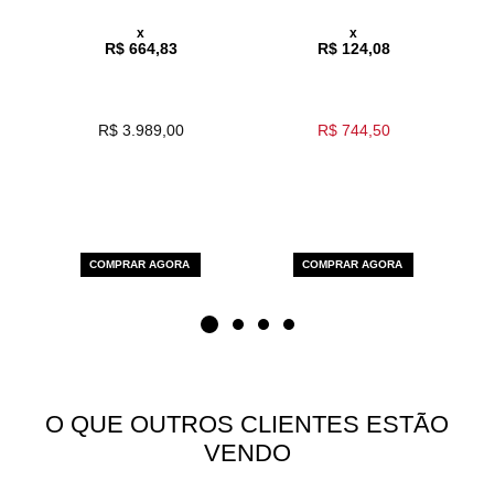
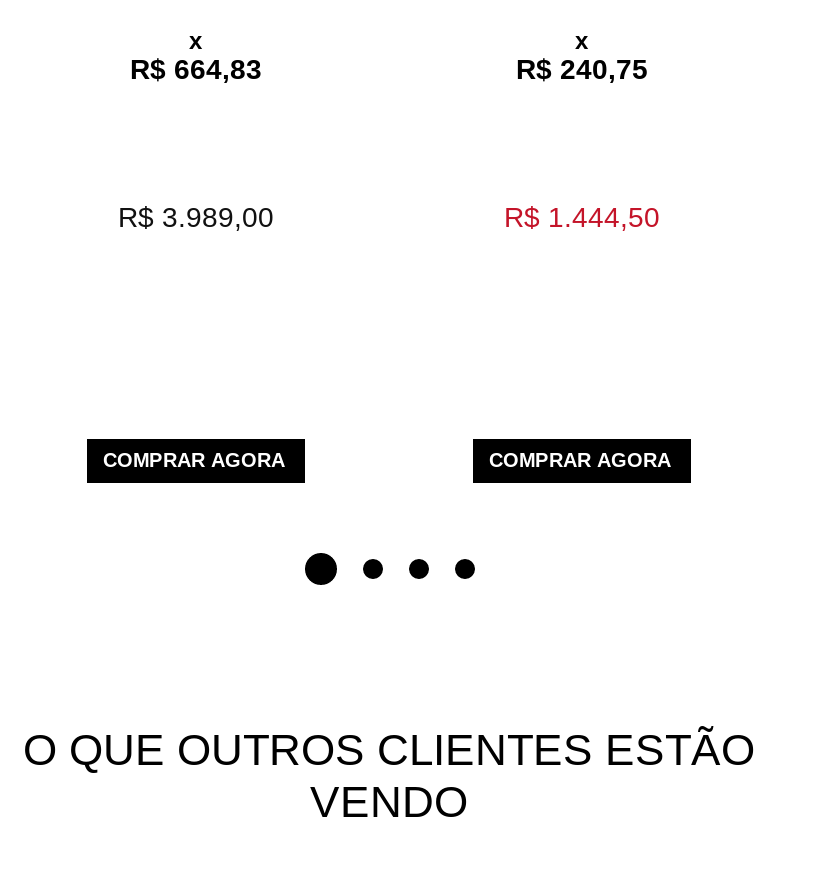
- R$ 124,08
+ R$ 240,75

- R$ 744,50
+ R$ 1.444,50
